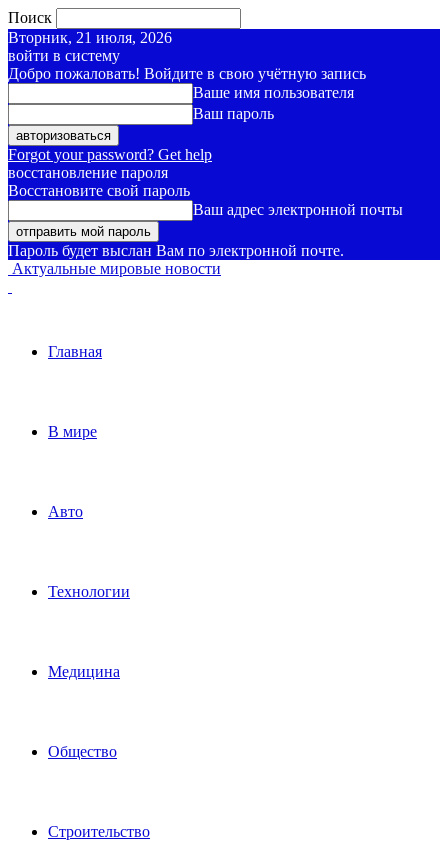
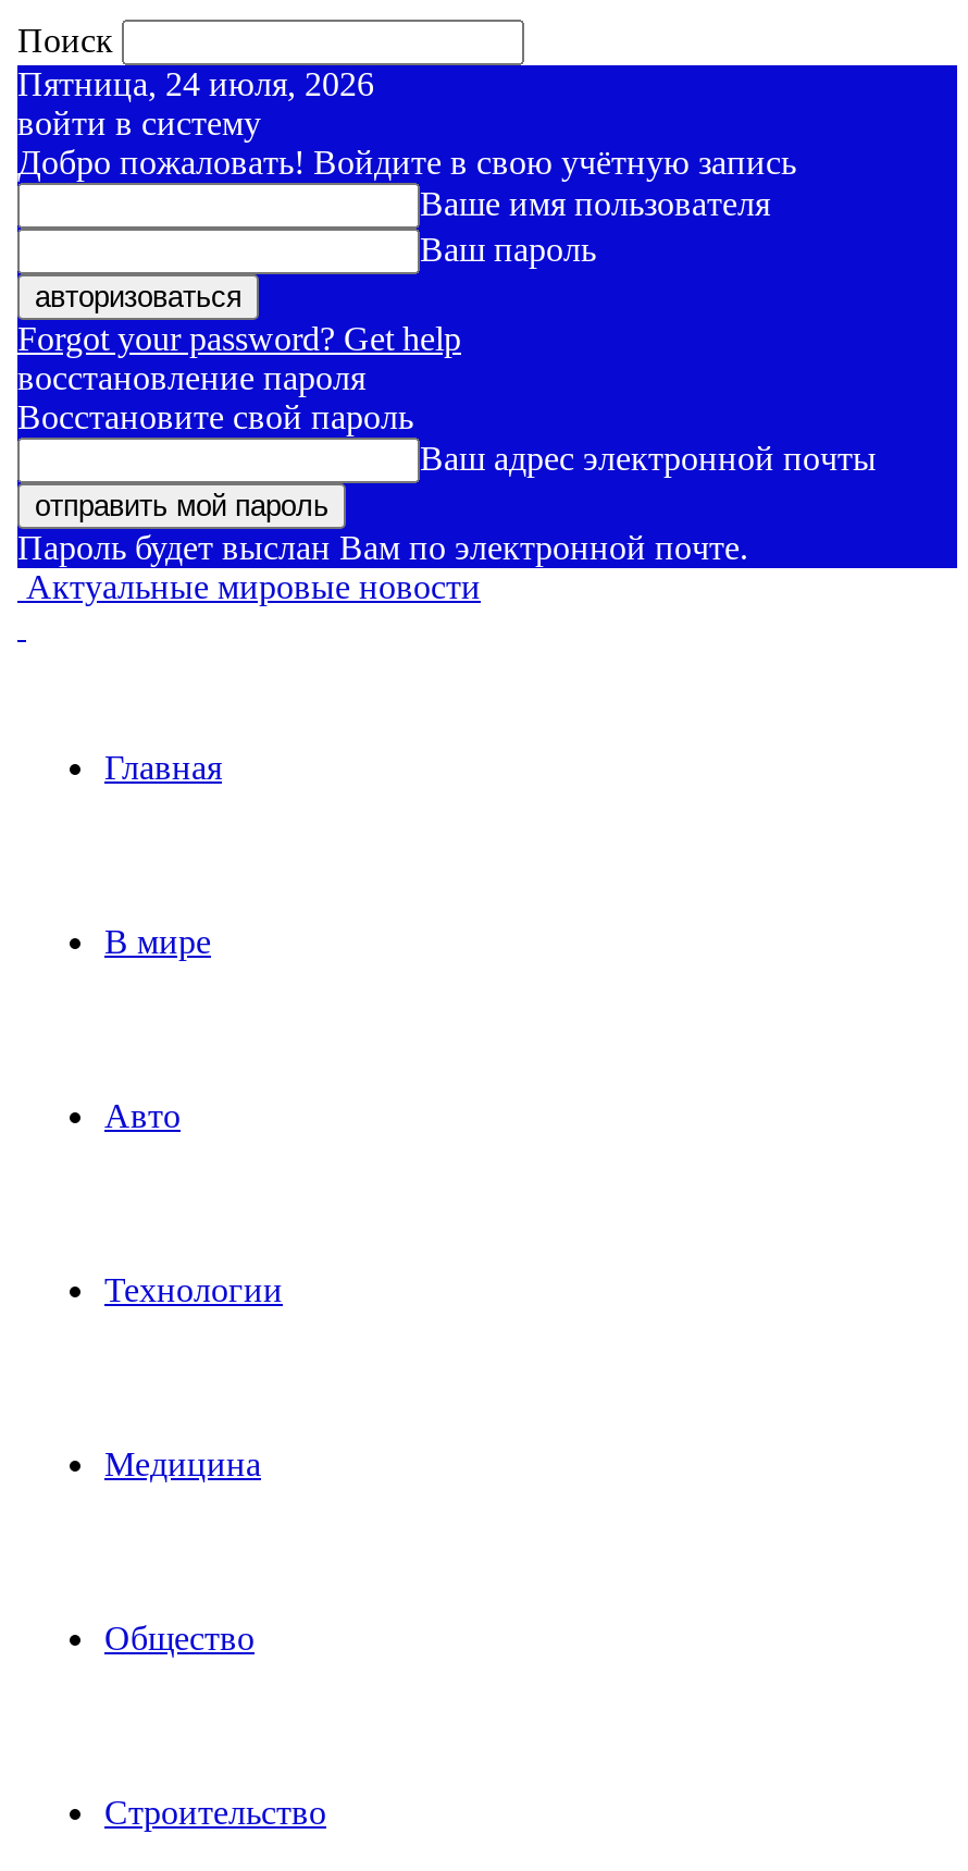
- Вторник, 21 июля, 2026
+ Пятница, 24 июля, 2026
